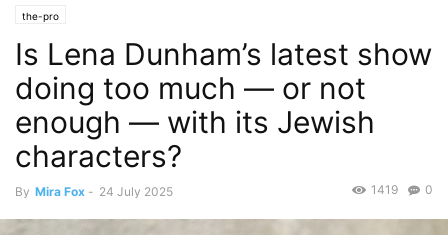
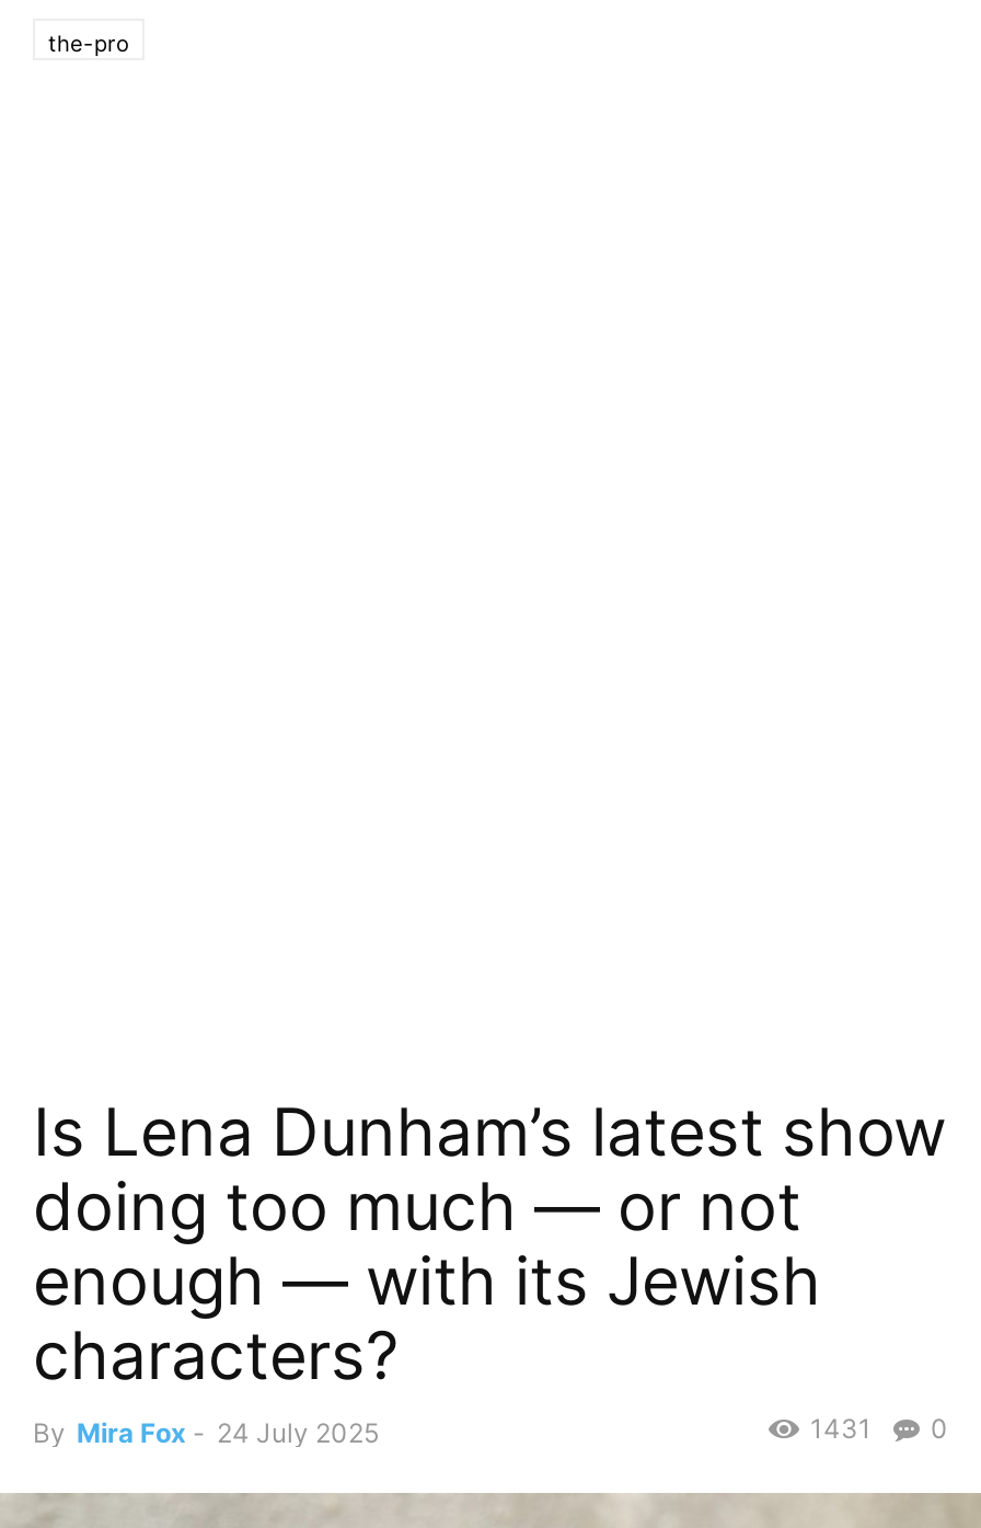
- 1419 0
+ 1431 0
